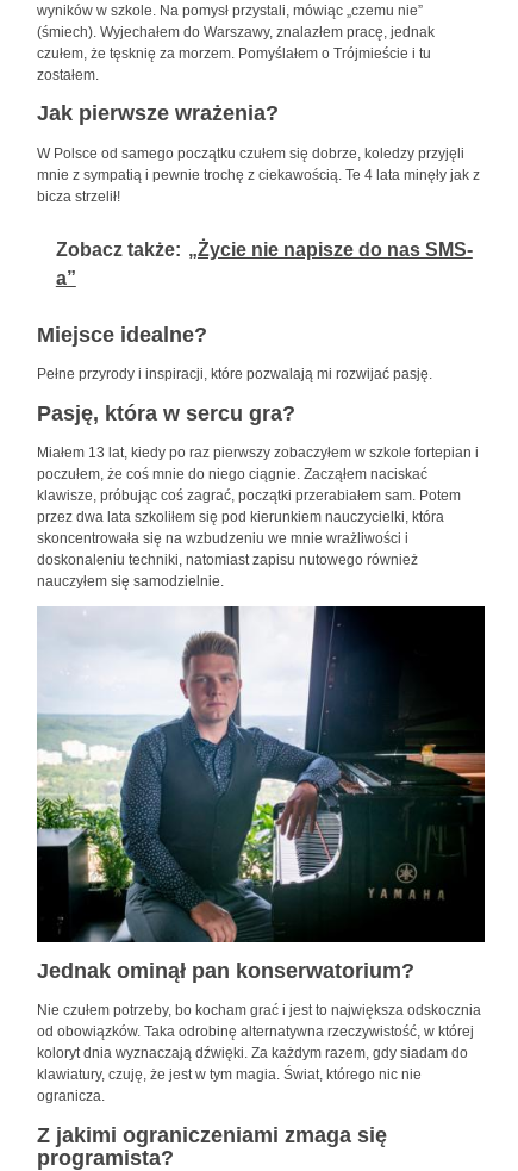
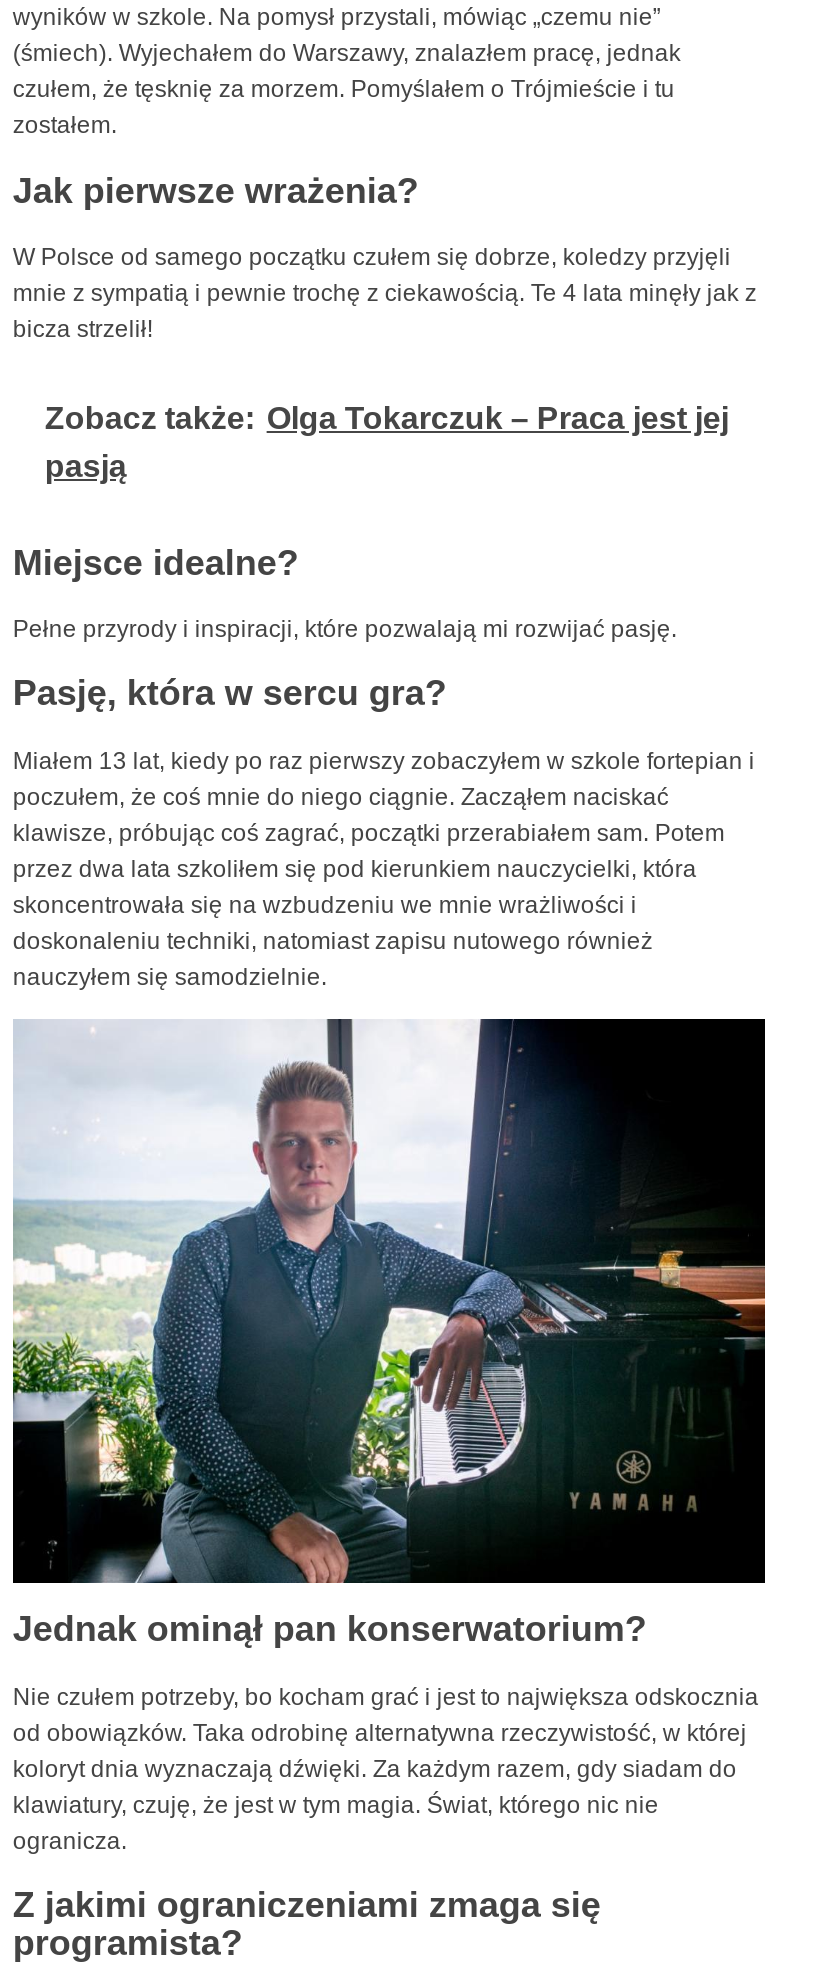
- Zobacz także: „Życie nie napisze do nas SMS-
- a”
+ Zobacz także: Olga Tokarczuk – Praca jest jej
+ pasją
